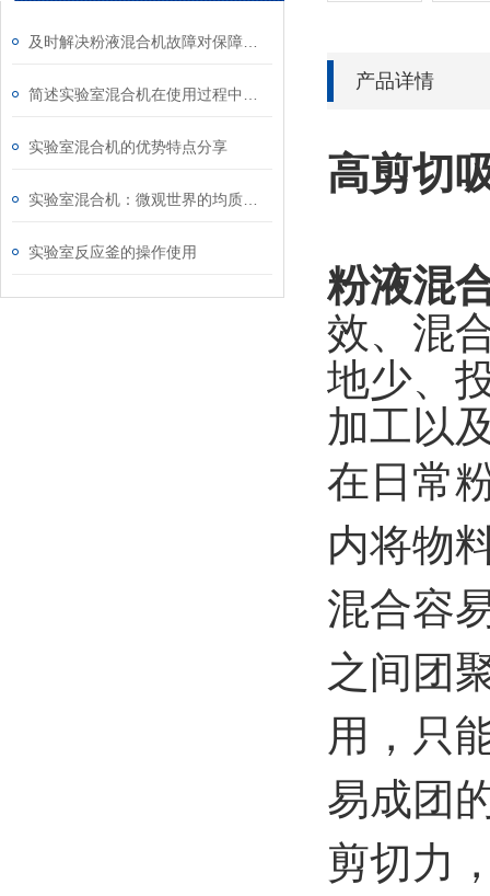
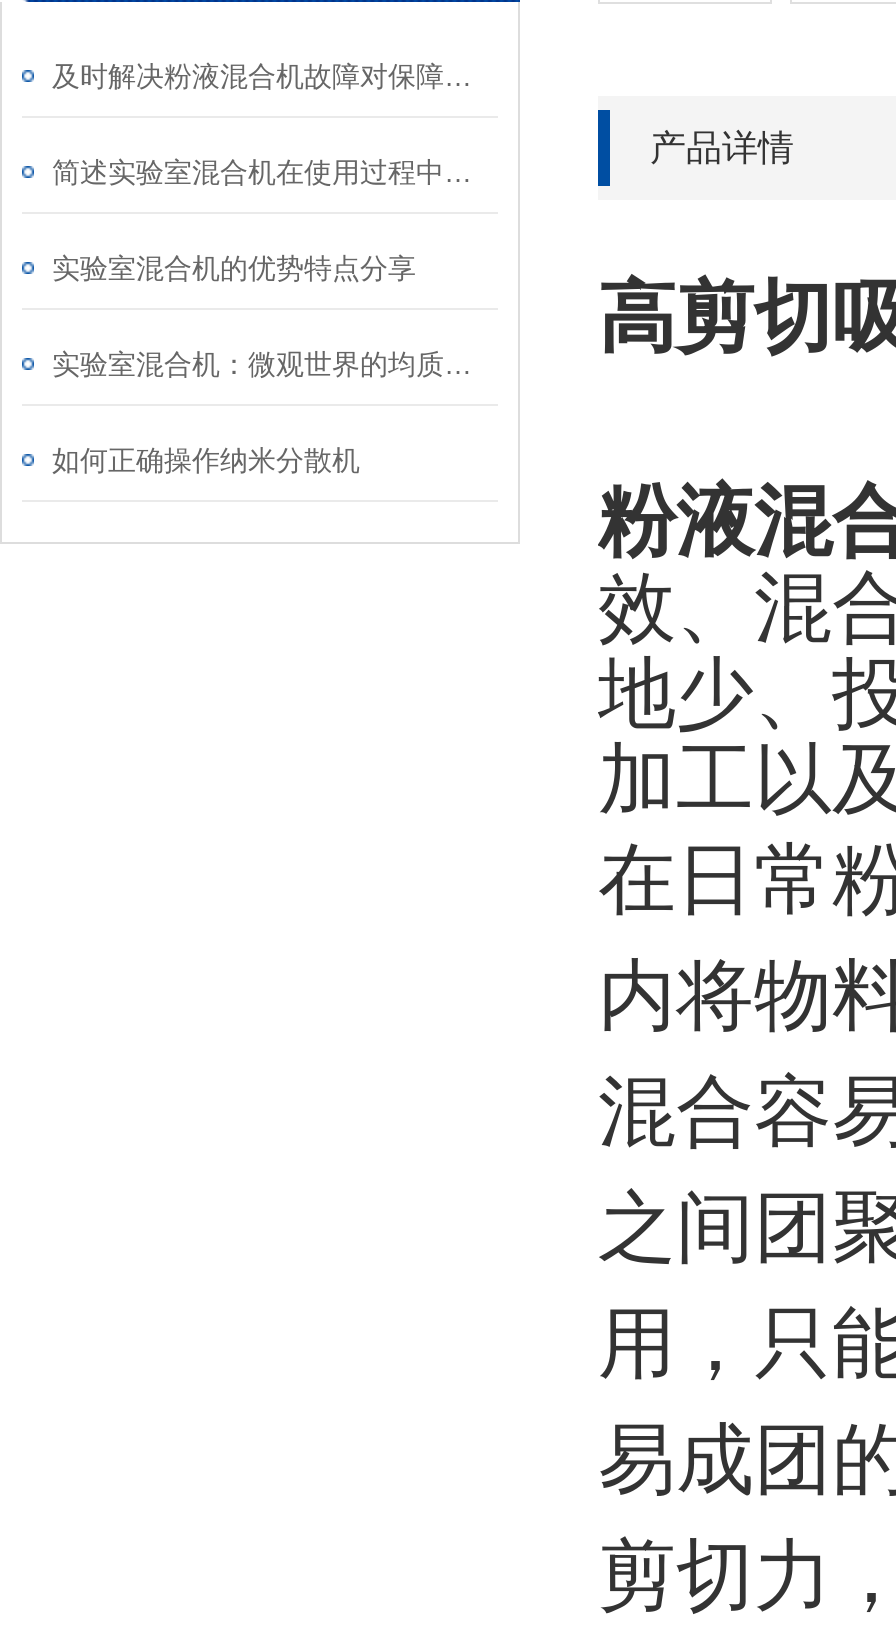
- 实验室反应釜的操作使用
+ 如何正确操作纳米分散机
